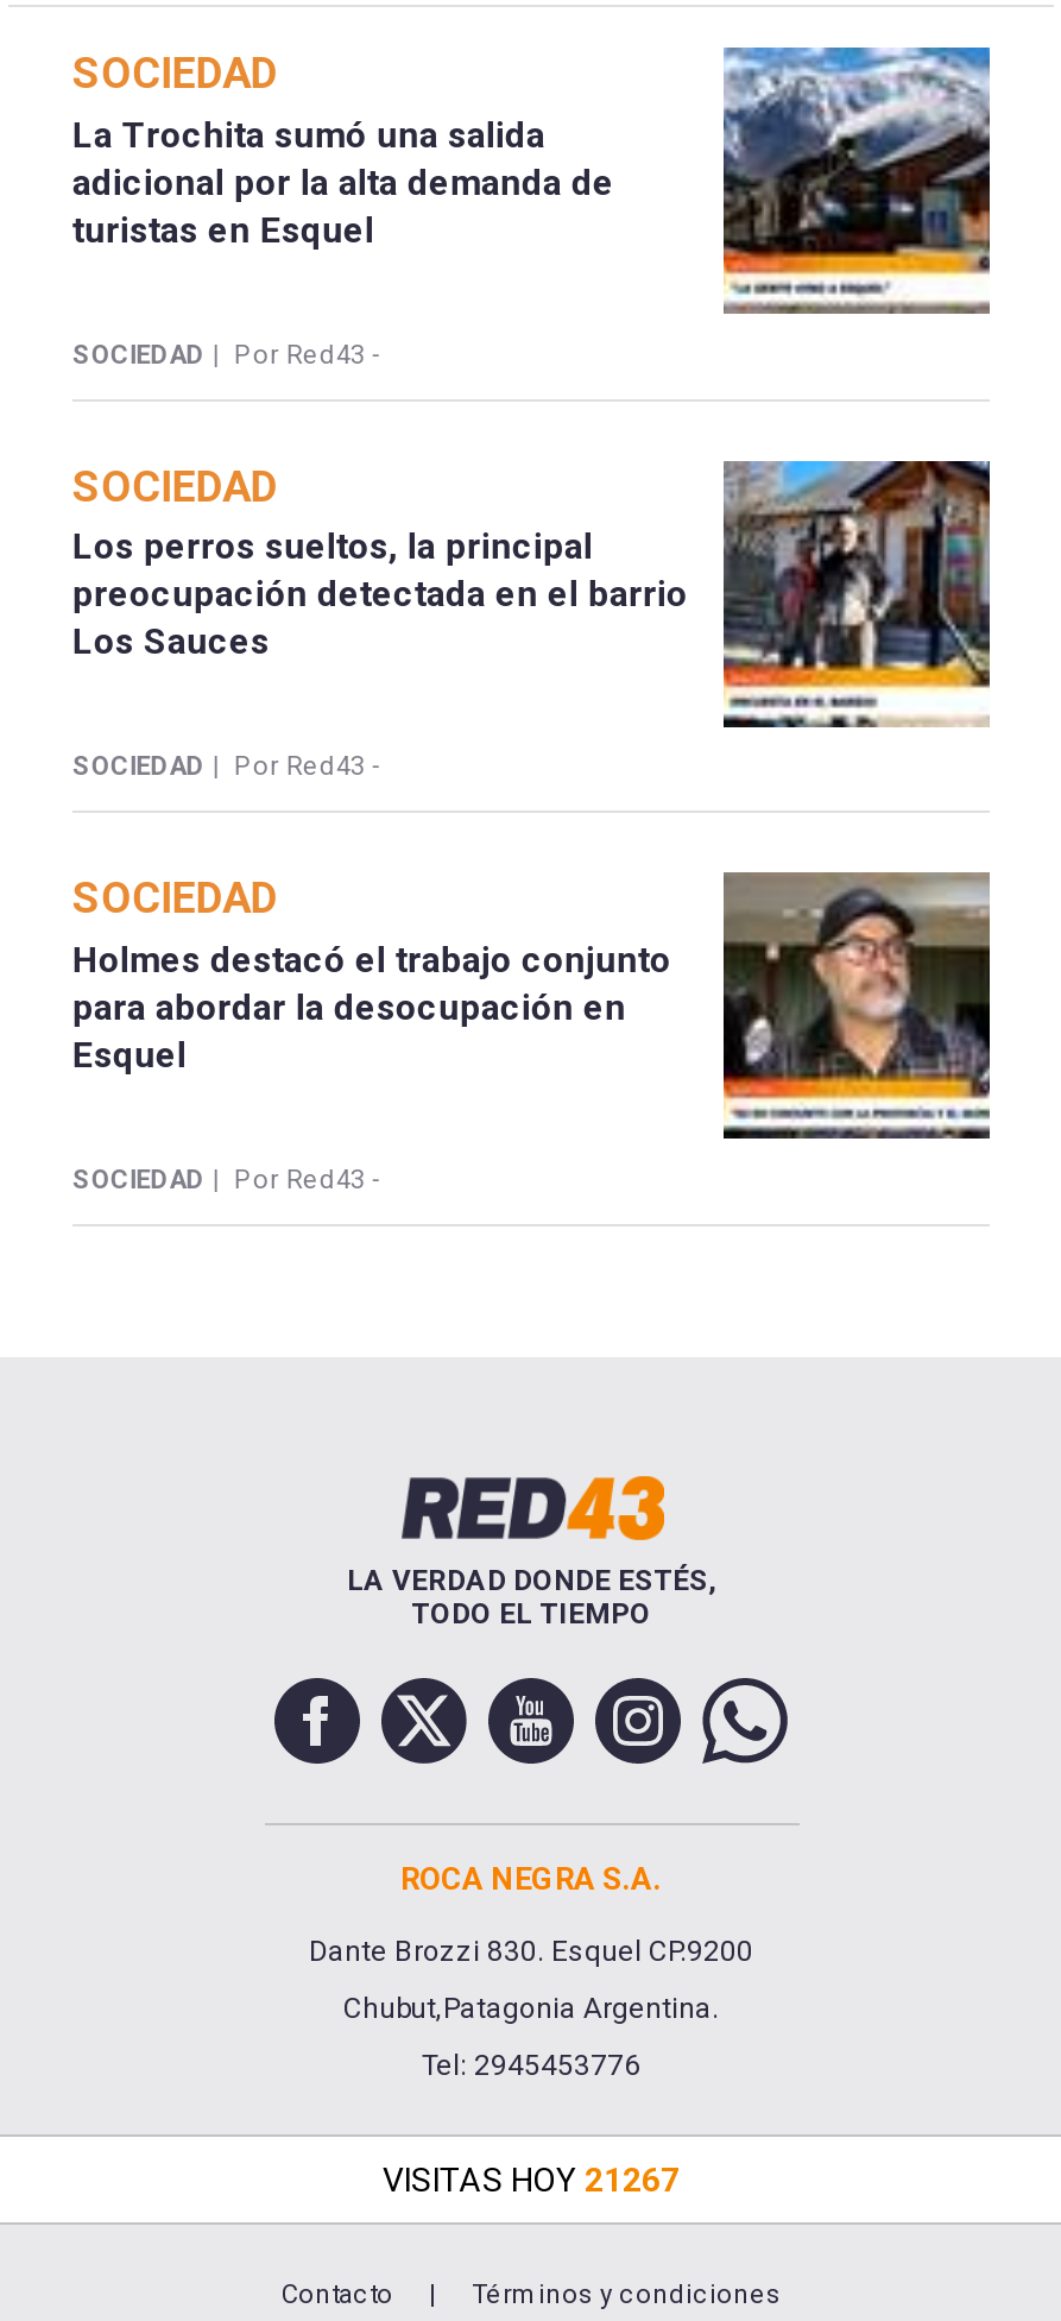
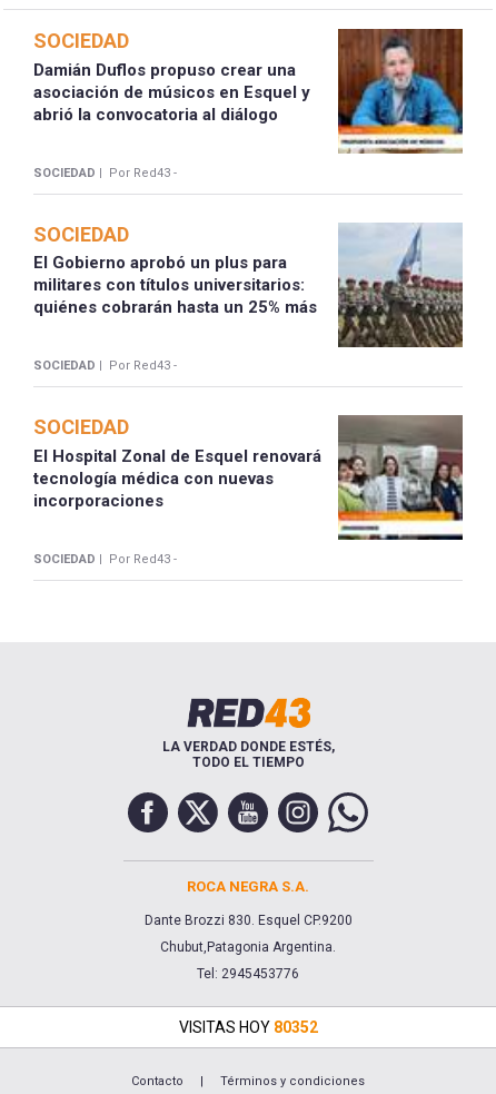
- [image]
+ [image]

- La Trochita sumó una salida
- adicional por la alta demanda de
- turistas en Esquel
+ Damián Duflos propuso crear una
+ asociación de músicos en Esquel y
+ abrió la convocatoria al diálogo

- [image]
- Los perros sueltos, la principal
- preocupación detectada en el barrio
- Los Sauces
+ [image]
+ El Gobierno aprobó un plus para
+ militares con títulos universitarios:
+ quiénes cobrarán hasta un 25% más

- [image]
- Holmes destacó el trabajo conjunto
- para abordar la desocupación en
- Esquel
+ [image]
+ El Hospital Zonal de Esquel renovará
+ tecnología médica con nuevas
+ incorporaciones

- VISITAS HOY 21267
+ VISITAS HOY 80352
